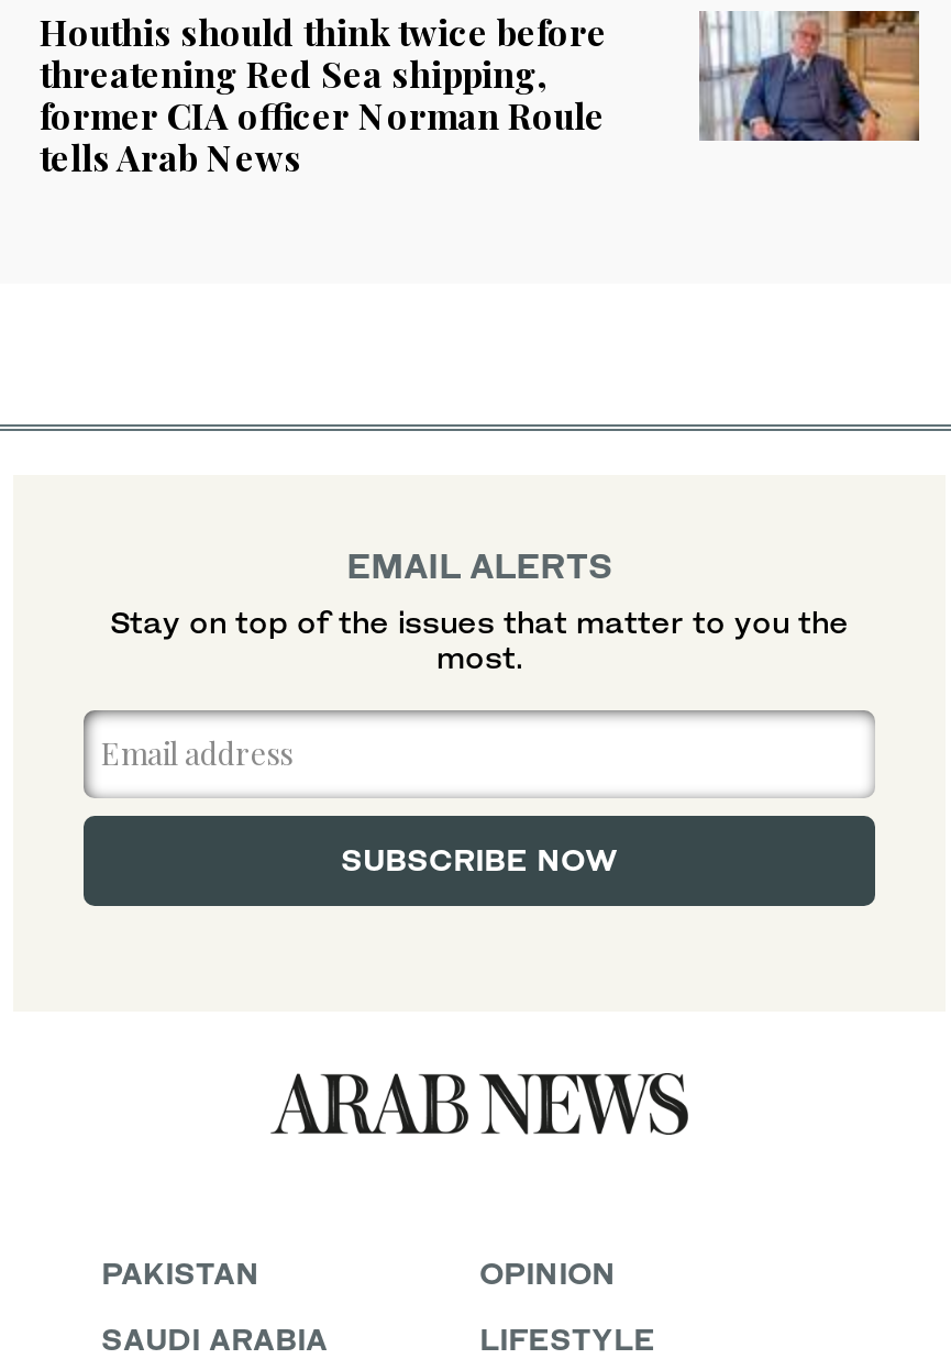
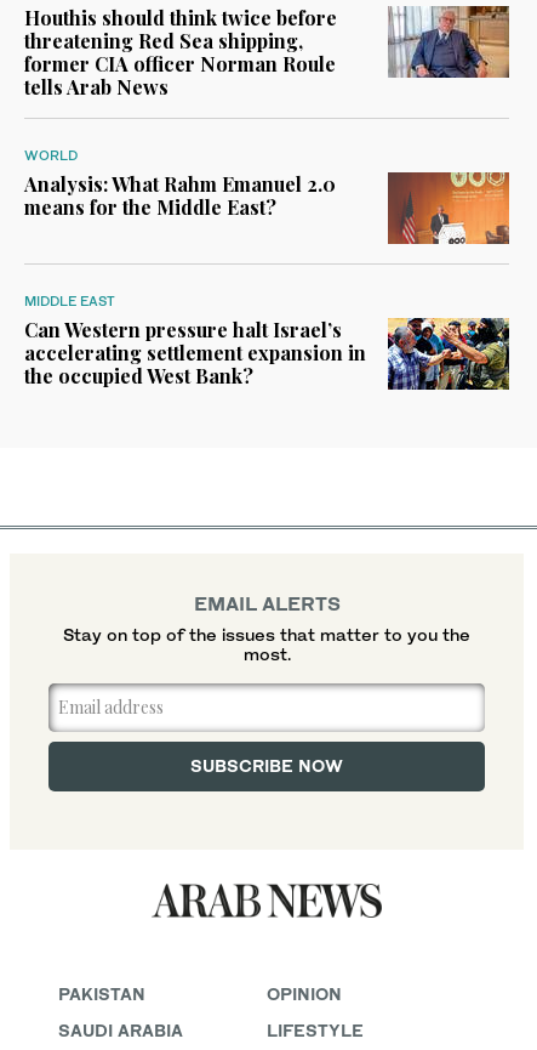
+ WORLD
+ Analysis: What Rahm Emanuel 2.0
+ means for the Middle East?

+ [image]
+ MIDDLE EAST
+ Can Western pressure halt Israel’s
+ accelerating settlement expansion in
+ the occupied West Bank?

+ [image]
